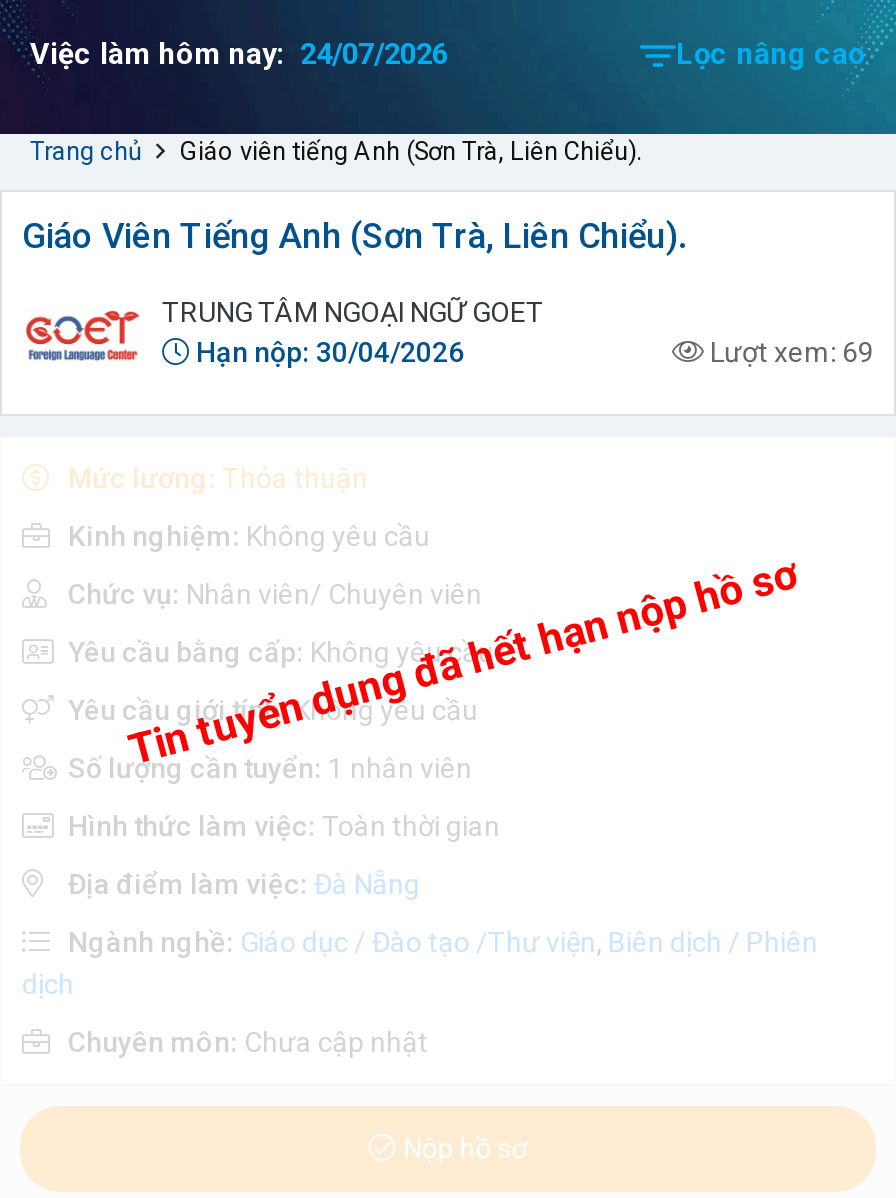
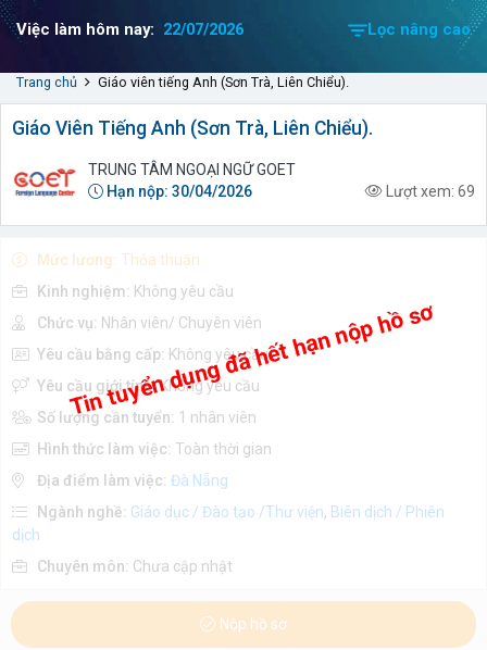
- Việc làm hôm nay: 24/07/2026
+ Việc làm hôm nay: 22/07/2026
